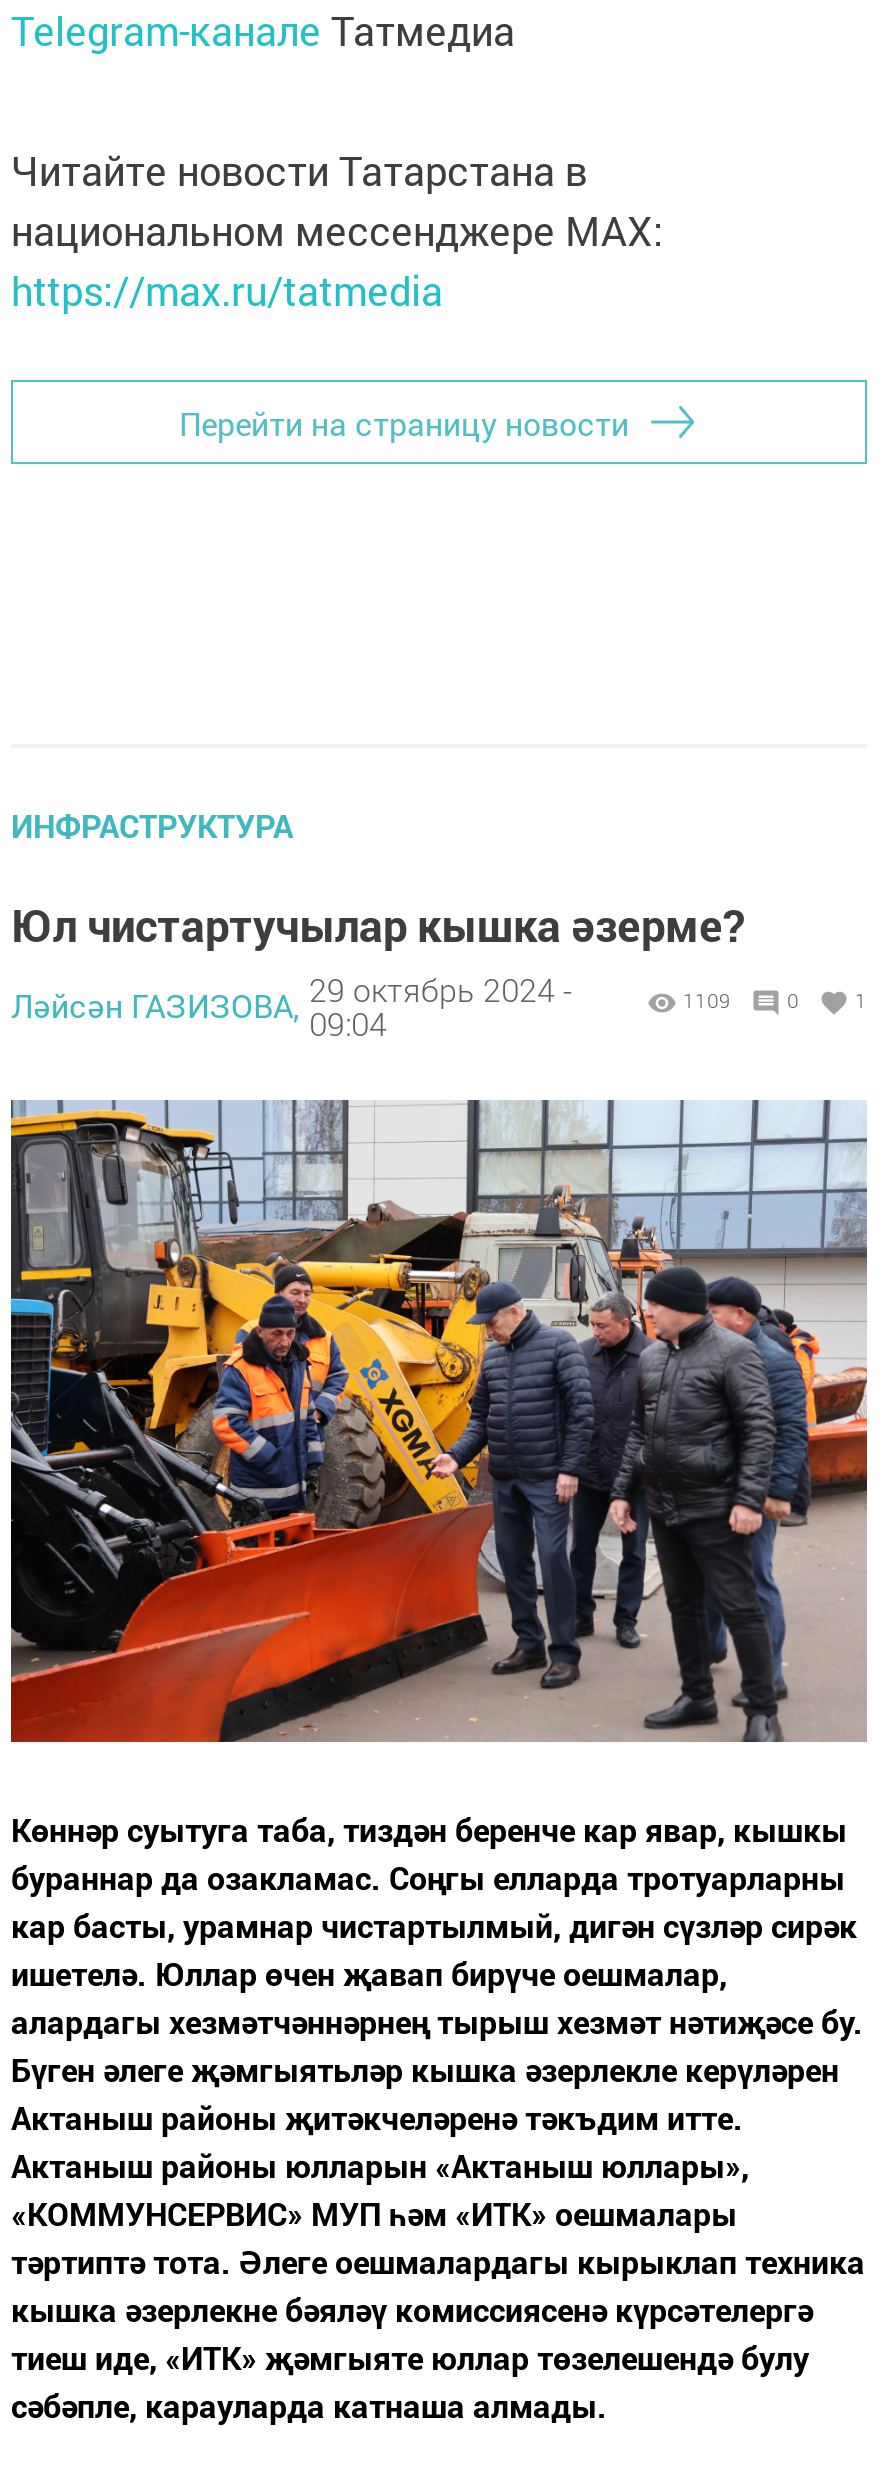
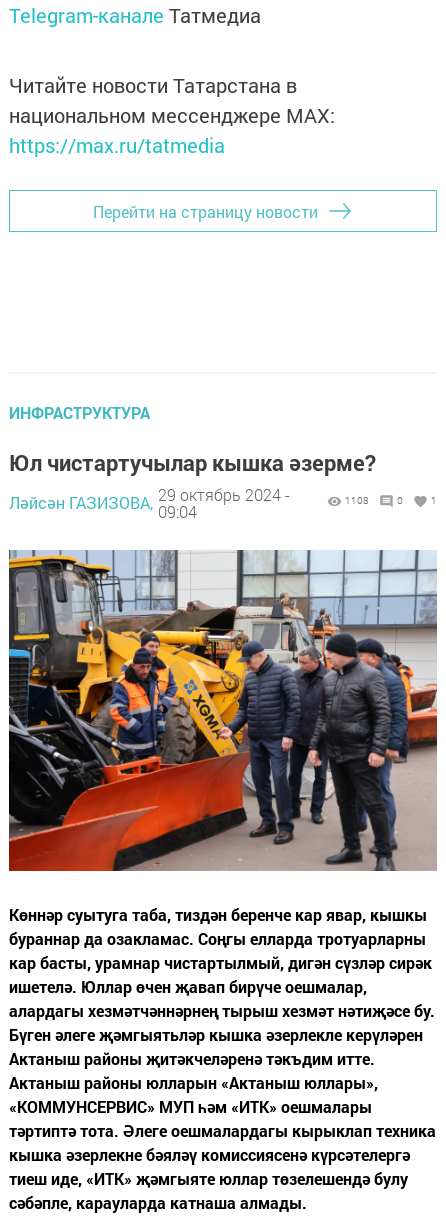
- 1109
+ 1108
